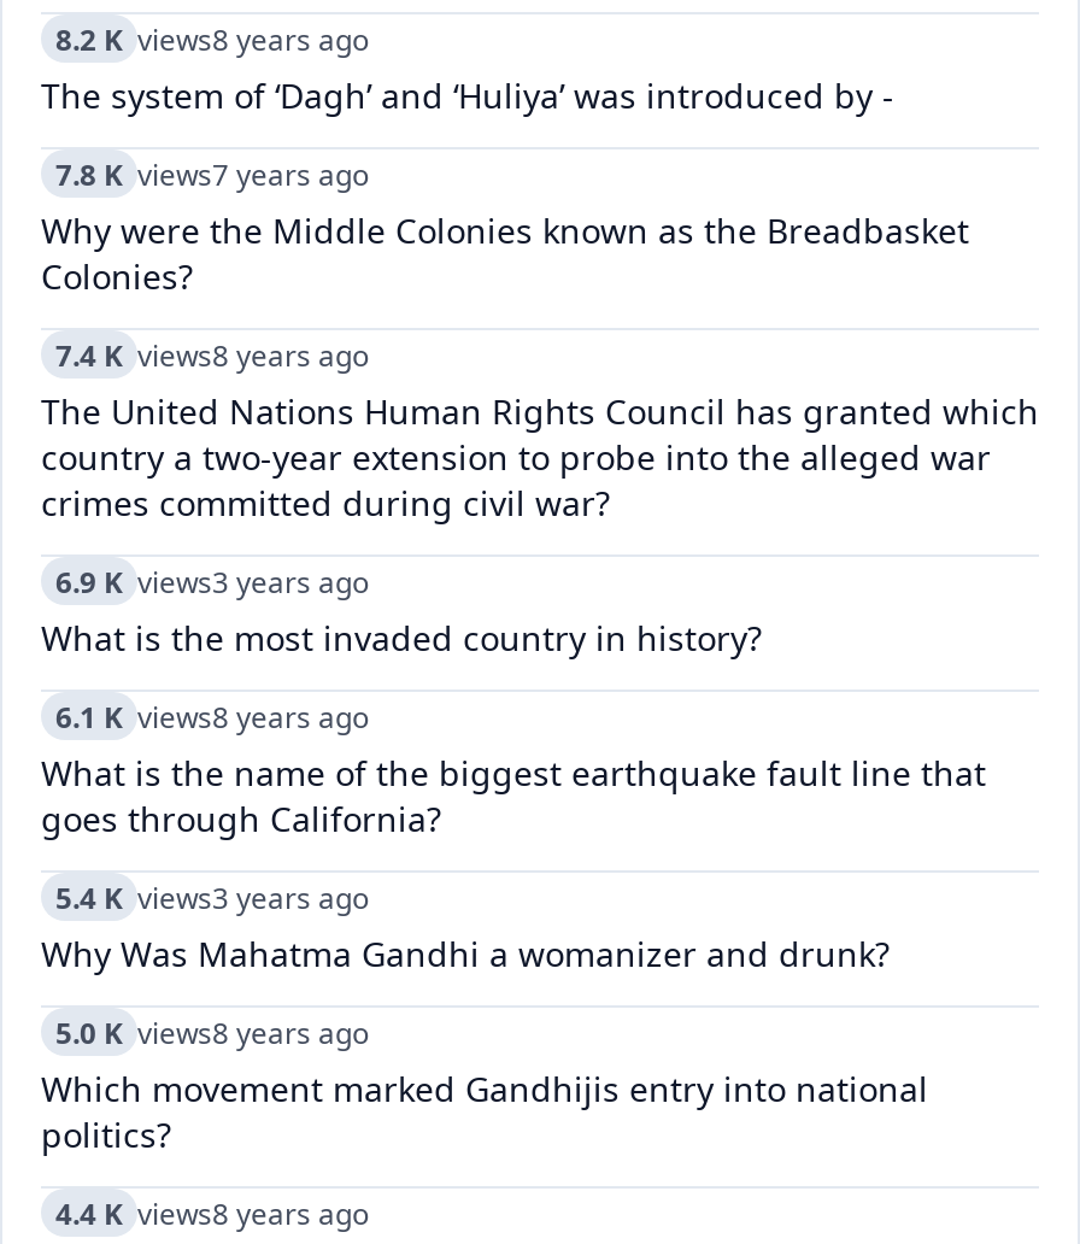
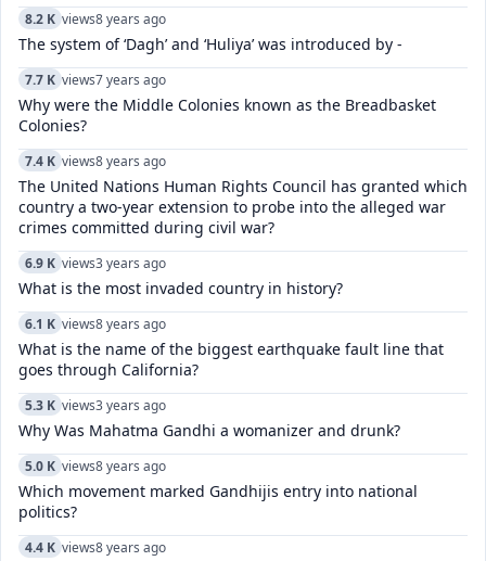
- 7.8 K views7 years ago
+ 7.7 K views7 years ago

- 5.4 K views3 years ago
+ 5.3 K views3 years ago
